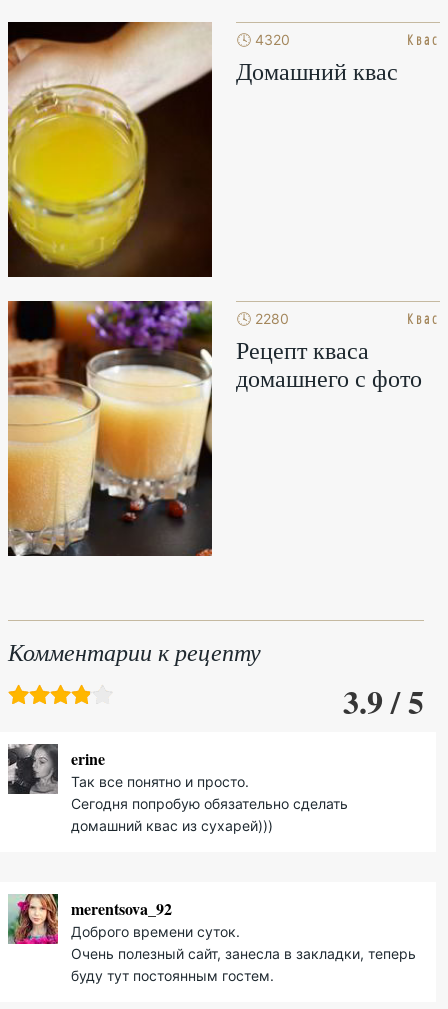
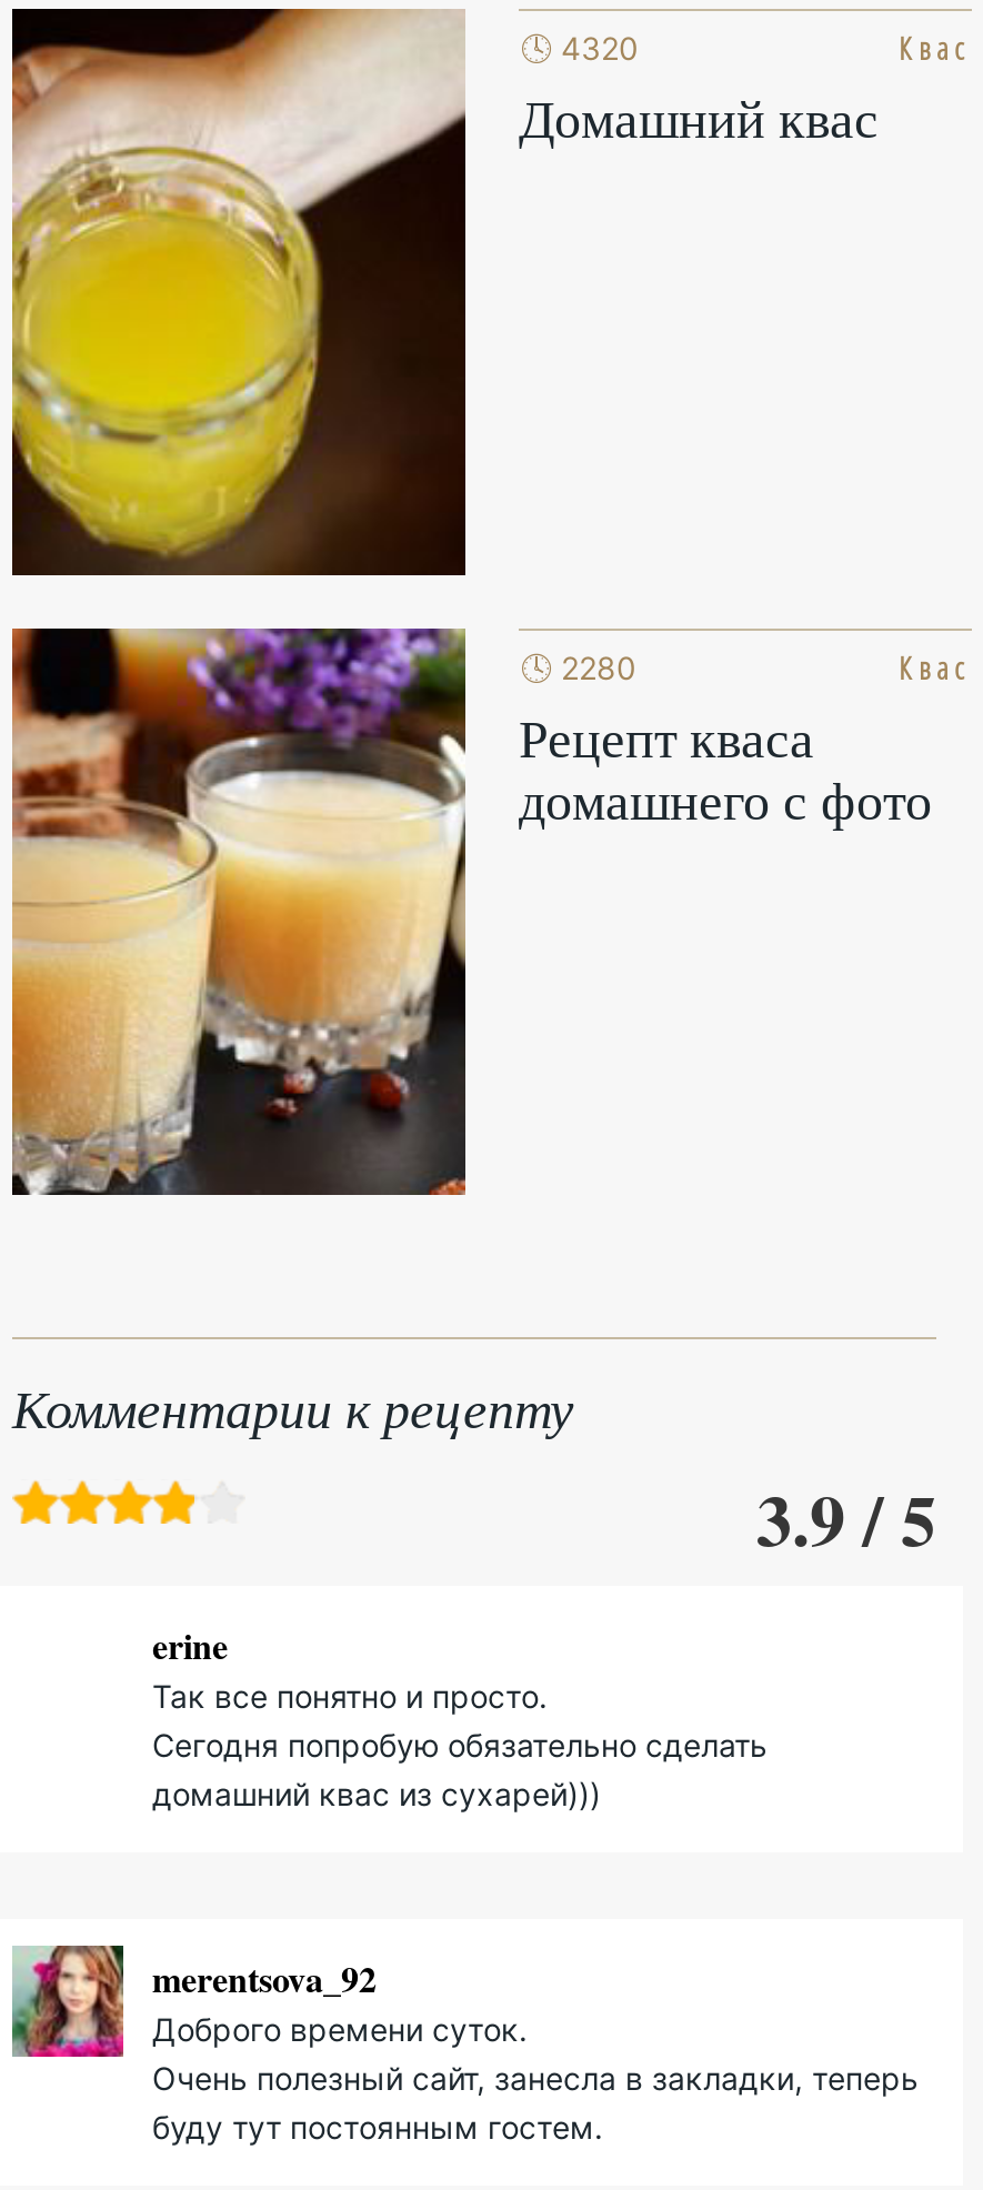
- [image]
